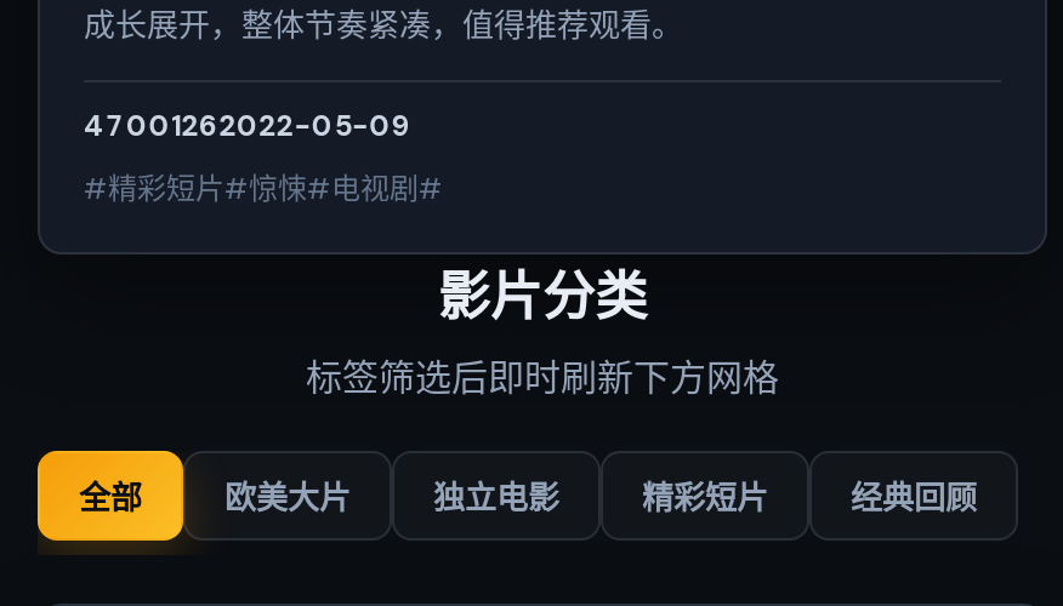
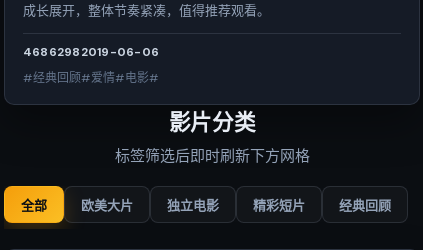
- 47001262022-05-09
+ 46862982019-06-06

- #精彩短片#惊悚#电视剧#
+ #经典回顾#爱情#电影#
